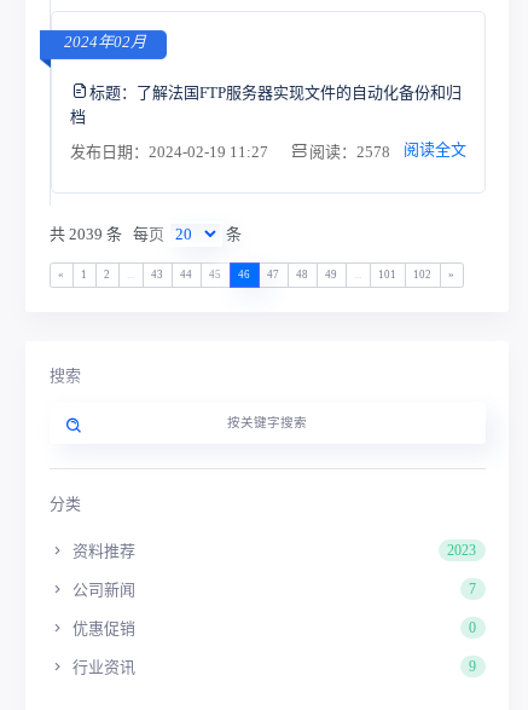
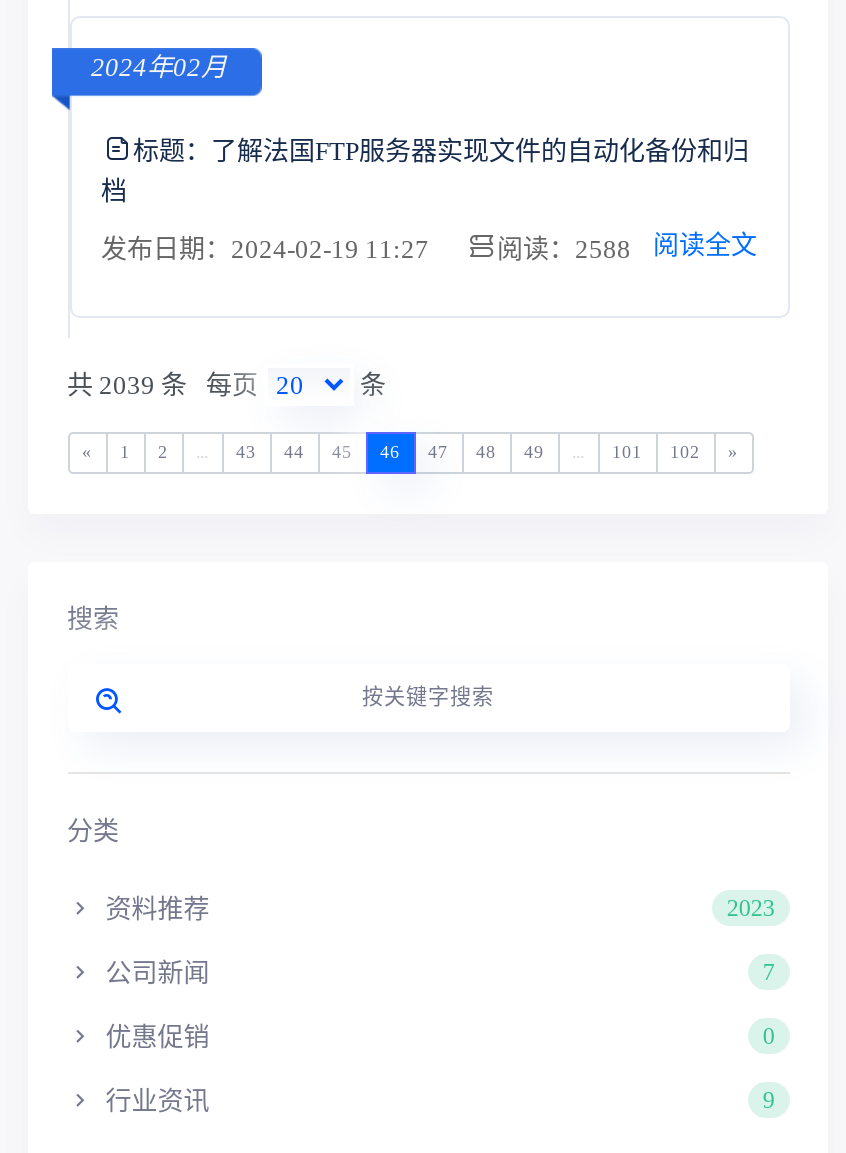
- 阅读：2578 阅读全文
+ 阅读：2588 阅读全文
